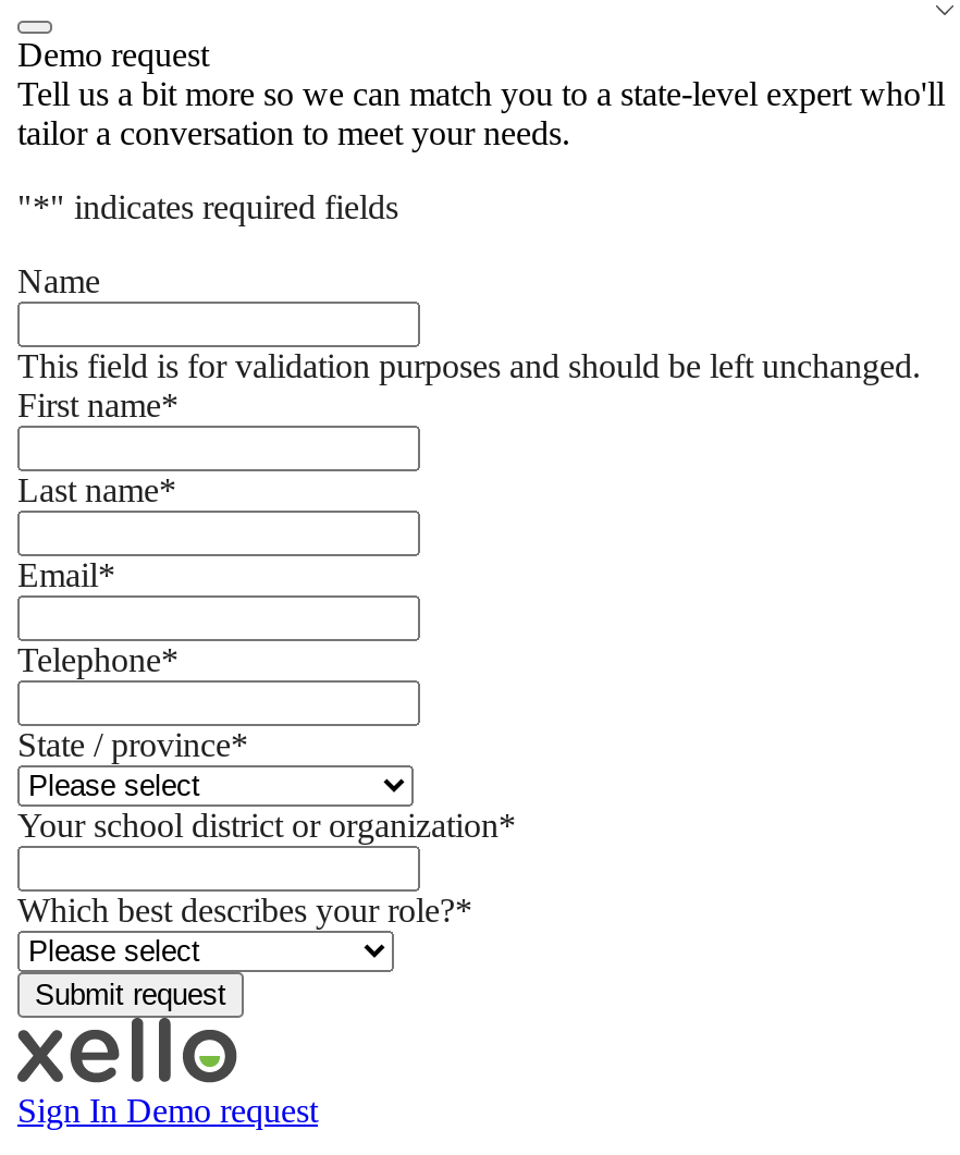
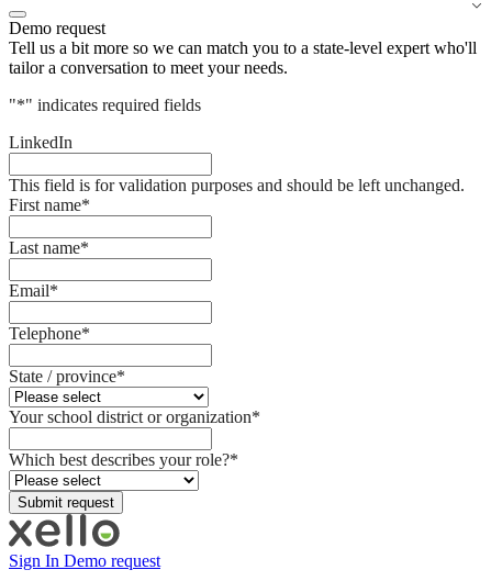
- Name
+ LinkedIn
